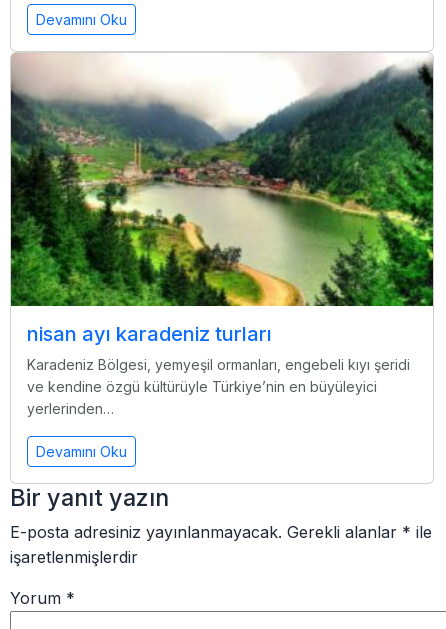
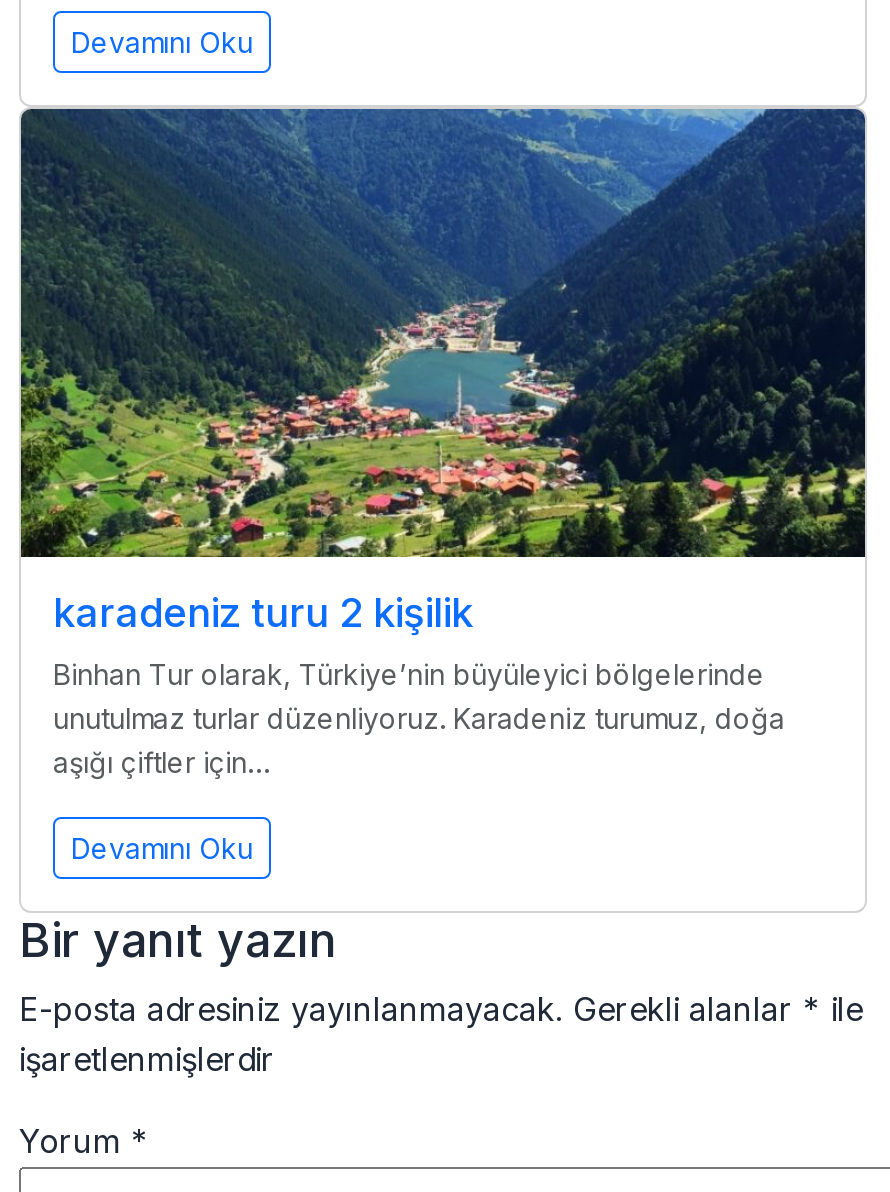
- [image]
- nisan ayı karadeniz turları
- Karadeniz Bölgesi, yemyeşil ormanları, engebeli kıyı şeridi
- ve kendine özgü kültürüyle Türkiye’nin en büyüleyici
- yerlerinden…
+ [image]
+ karadeniz turu 2 kişilik
+ Binhan Tur olarak, Türkiye’nin büyüleyici bölgelerinde
+ unutulmaz turlar düzenliyoruz. Karadeniz turumuz, doğa
+ aşığı çiftler için…
